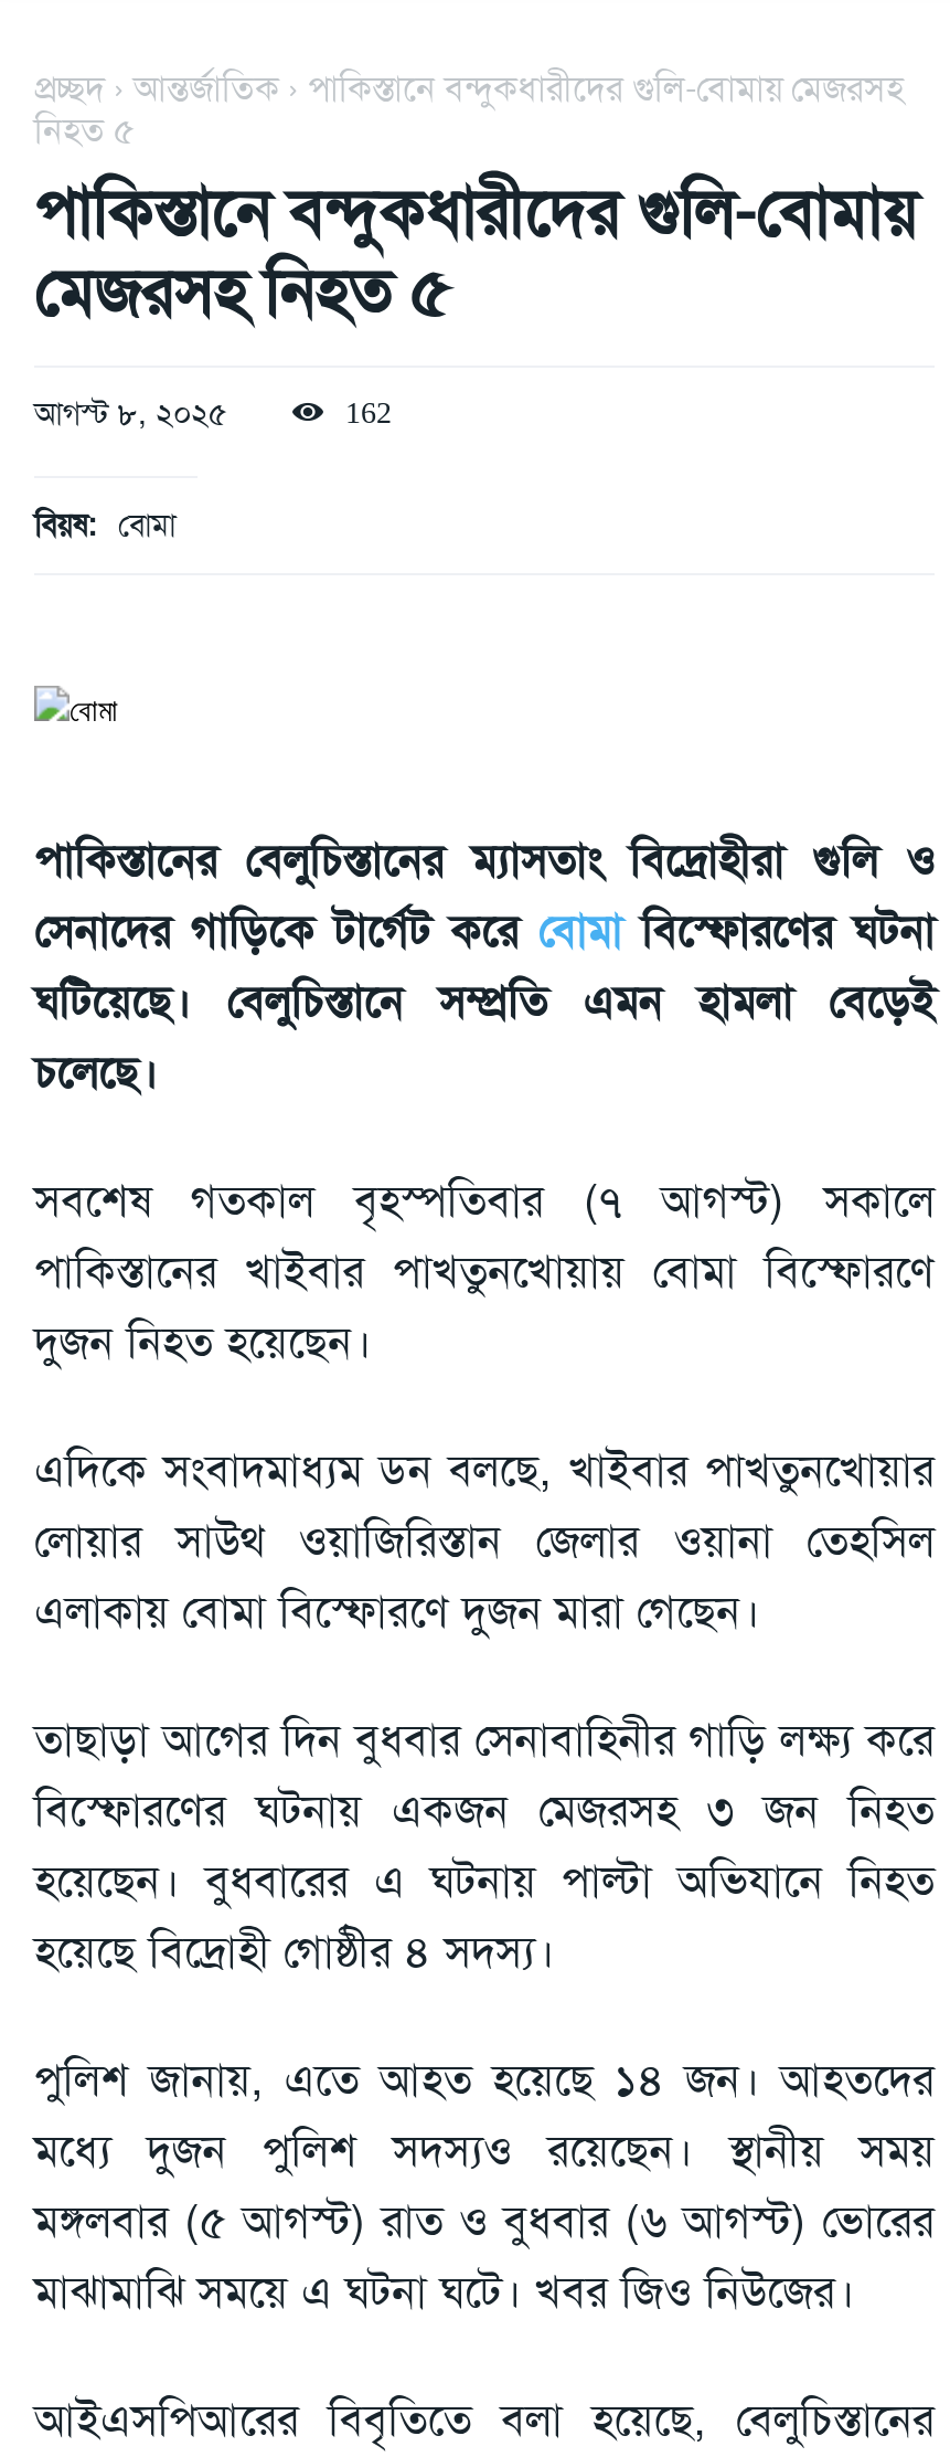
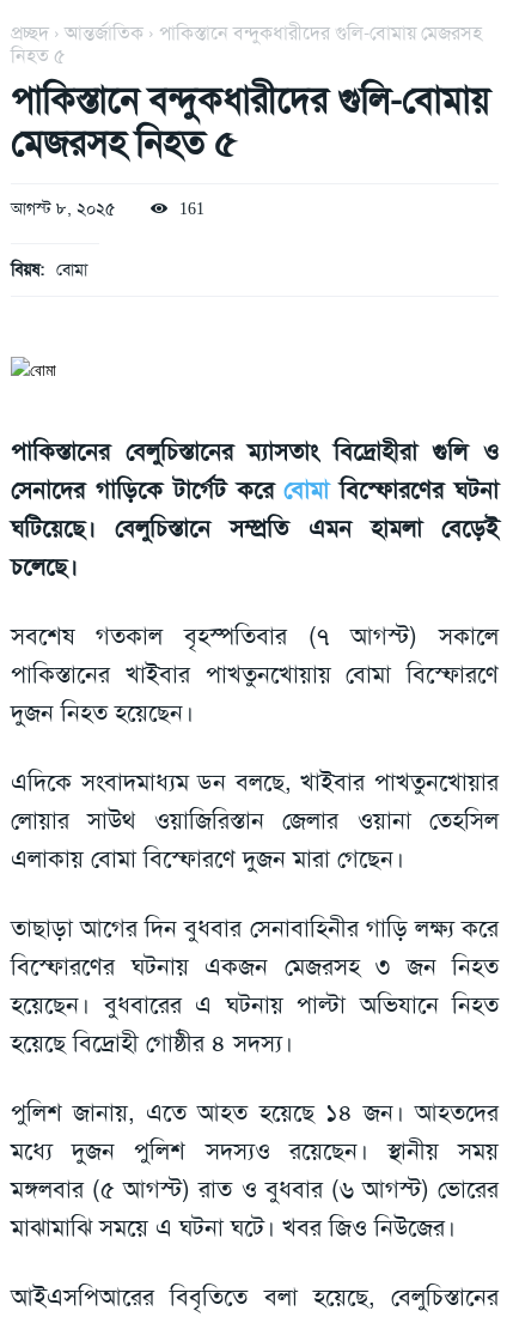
- 162
+ 161
